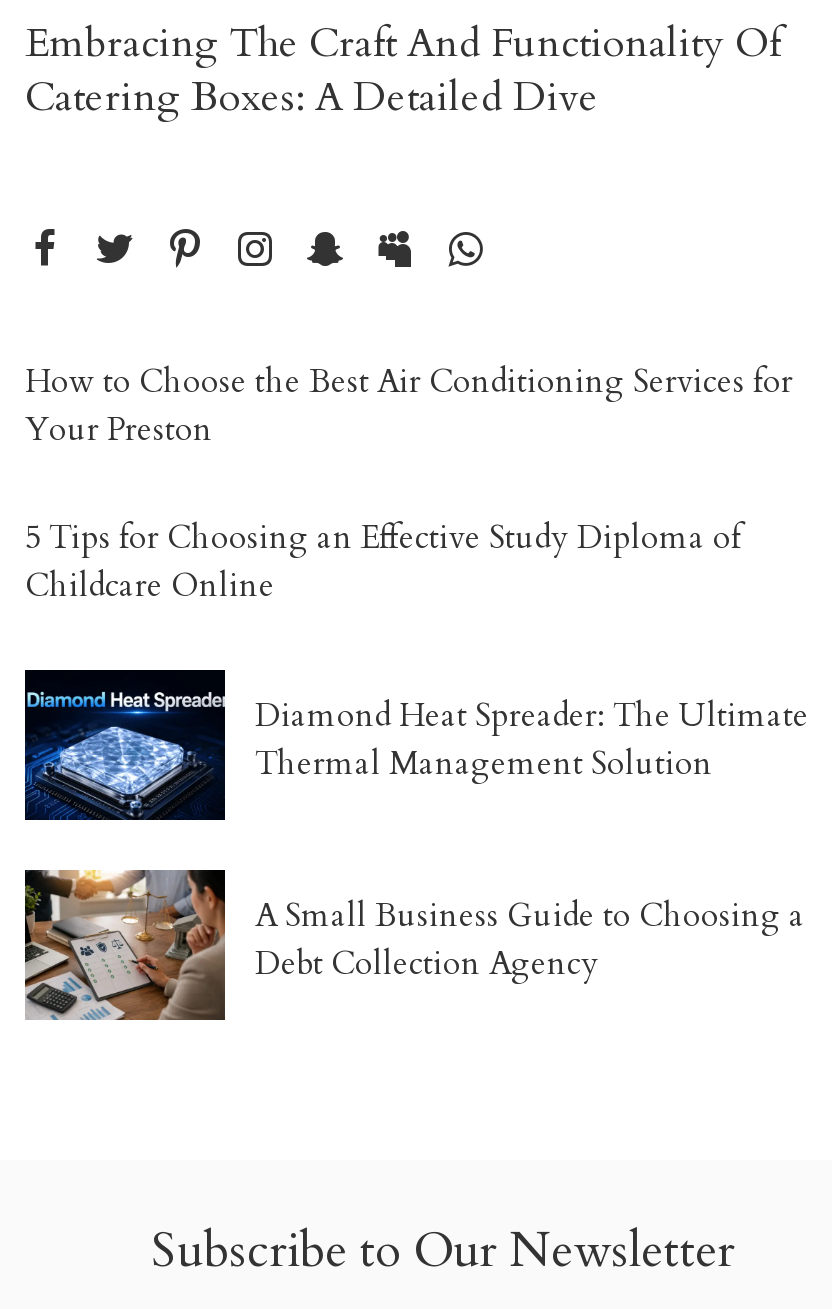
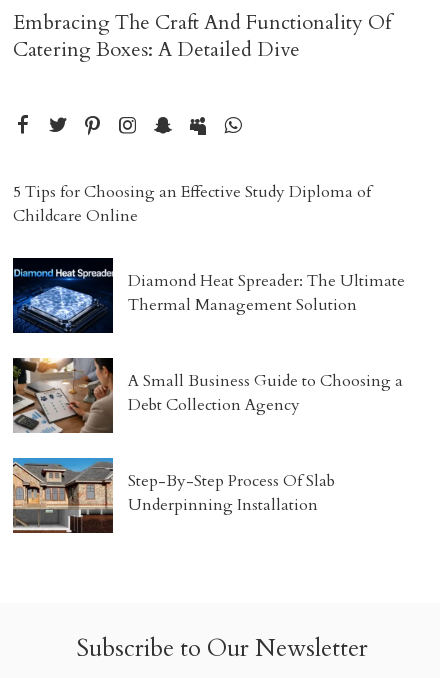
- How to Choose the Best Air Conditioning Services for
- Your Preston

moved up: [image] | 5 Tips for Choosing an Effective Study Diploma of | Childcare Online | Diamond Heat Spreader: The Ultimate | Thermal Management Solution | A Small Business Guide to Choosing a | Debt Collection Agency

+ [image]
+ Step-By-Step Process Of Slab
+ Underpinning Installation
